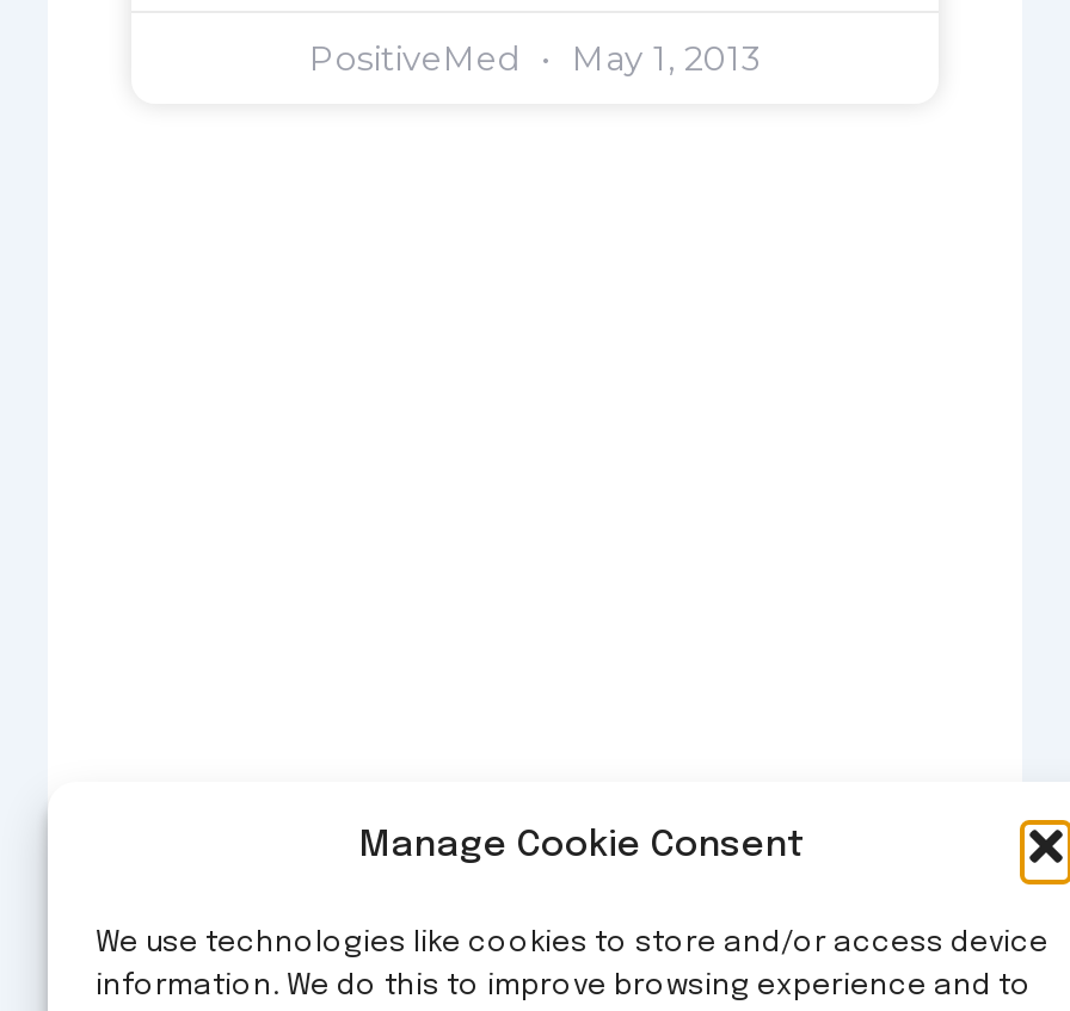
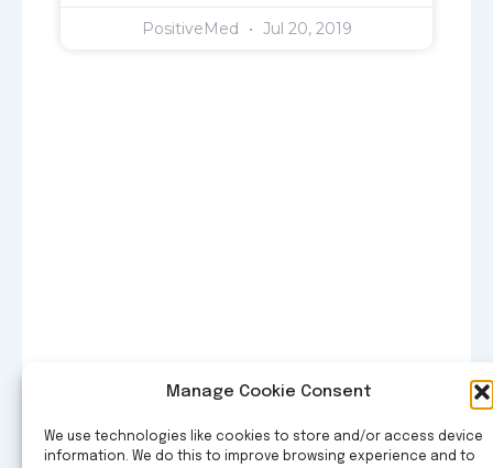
- PositiveMed May 1, 2013
+ PositiveMed Jul 20, 2019
